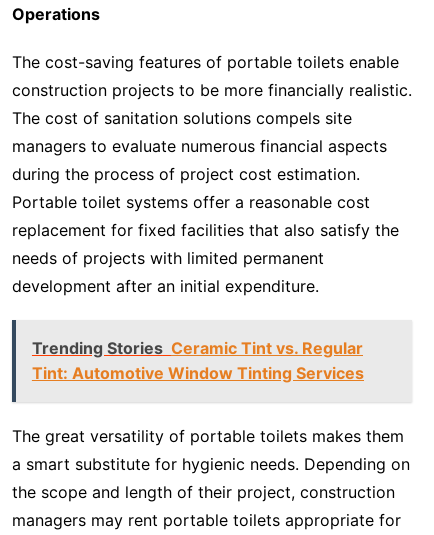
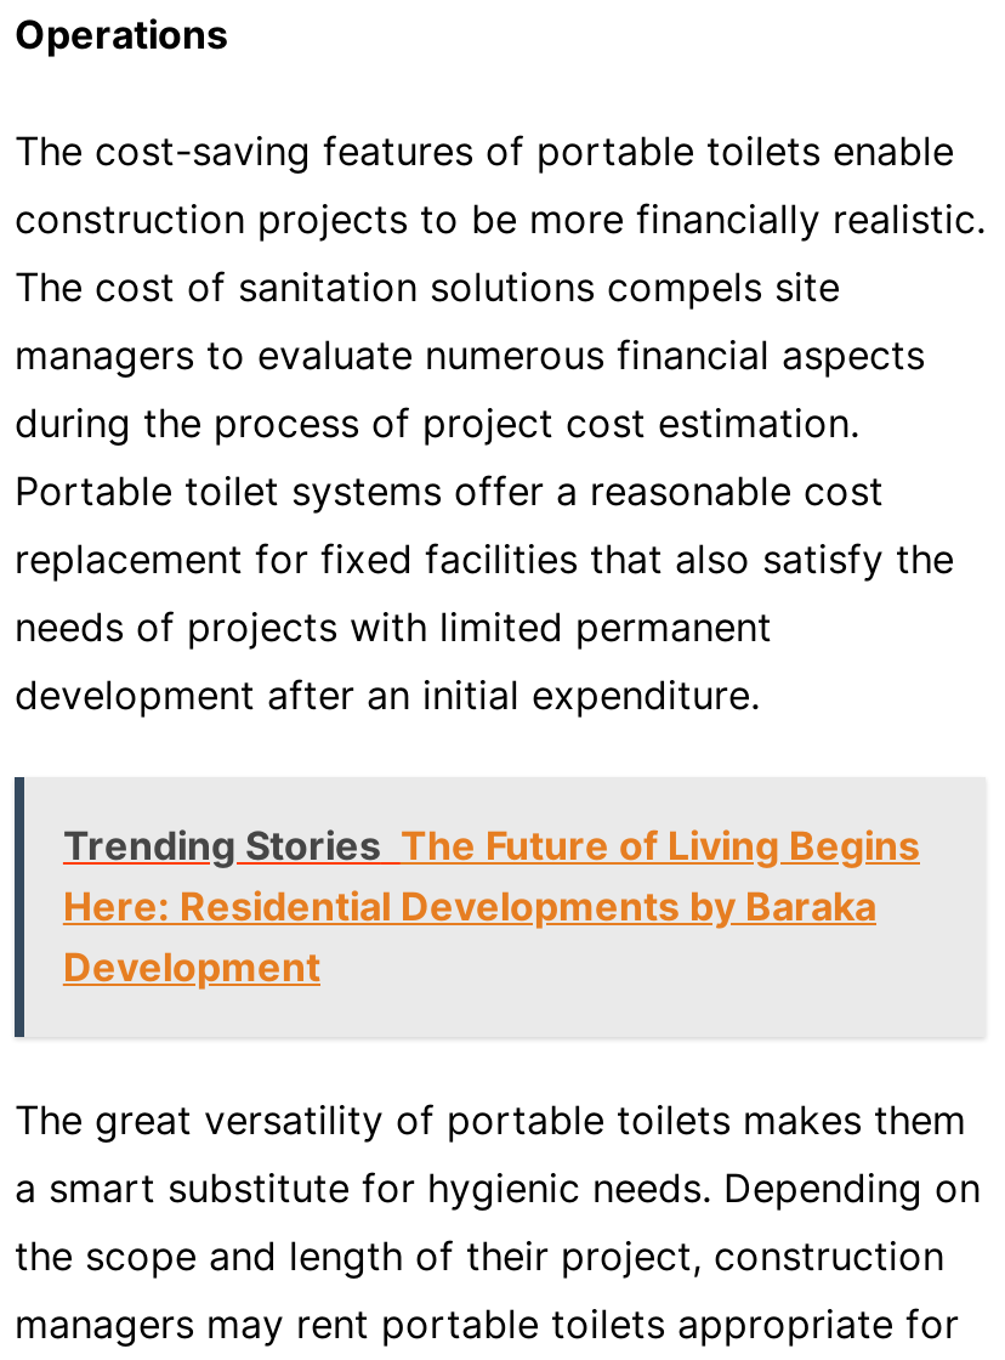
- Trending Stories Ceramic Tint vs. Regular
- Tint: Automotive Window Tinting Services
+ Trending Stories The Future of Living Begins
+ Here: Residential Developments by Baraka
+ Development
